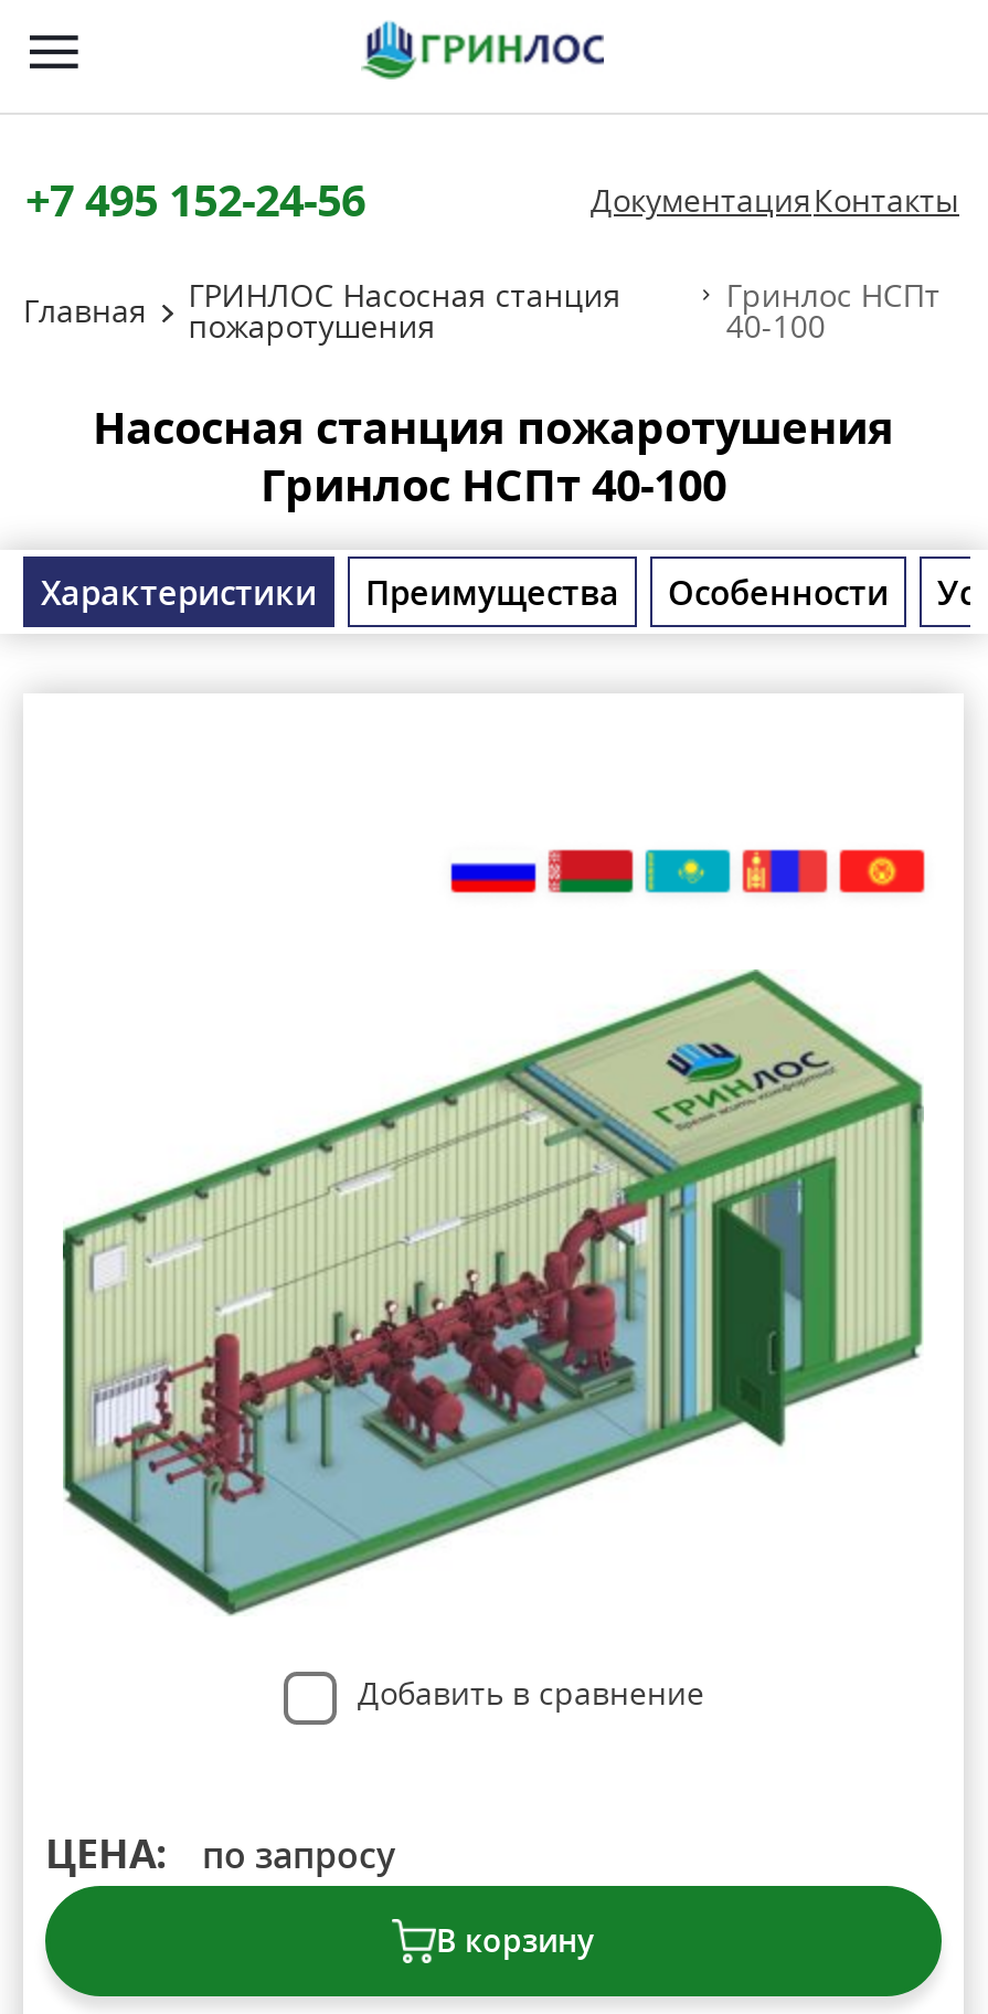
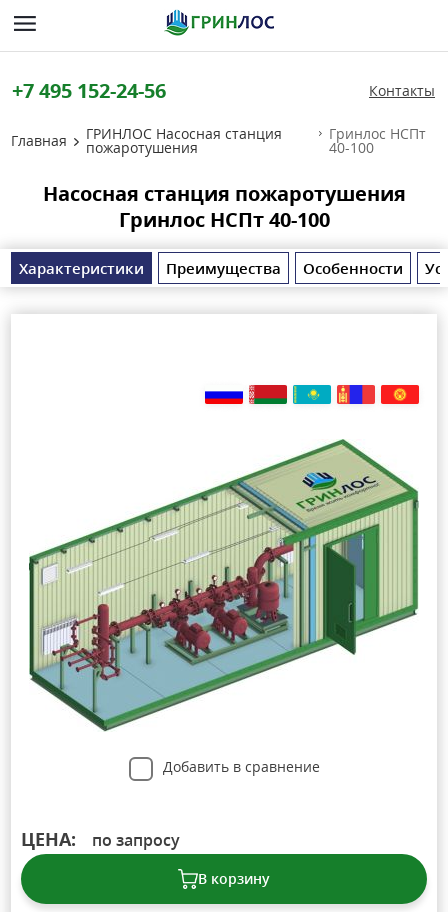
- Документация Контакты
+ Контакты
